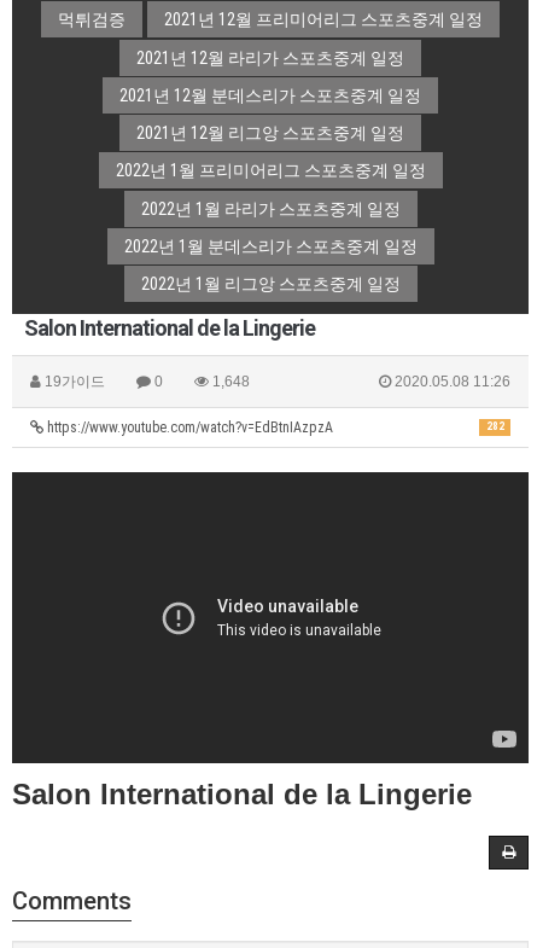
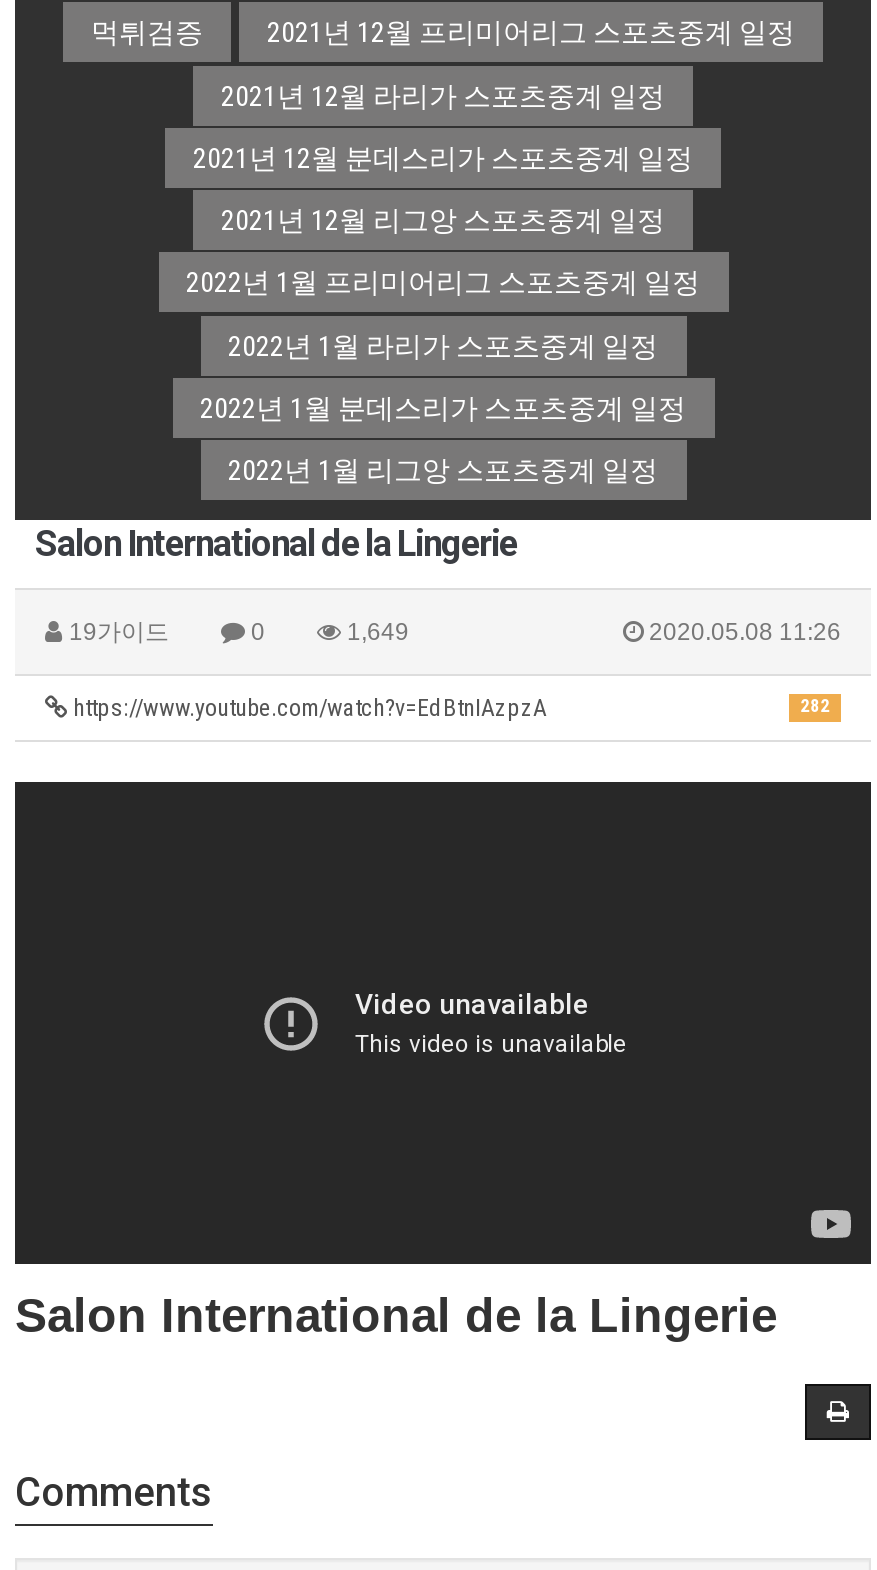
- 1,648
+ 1,649
